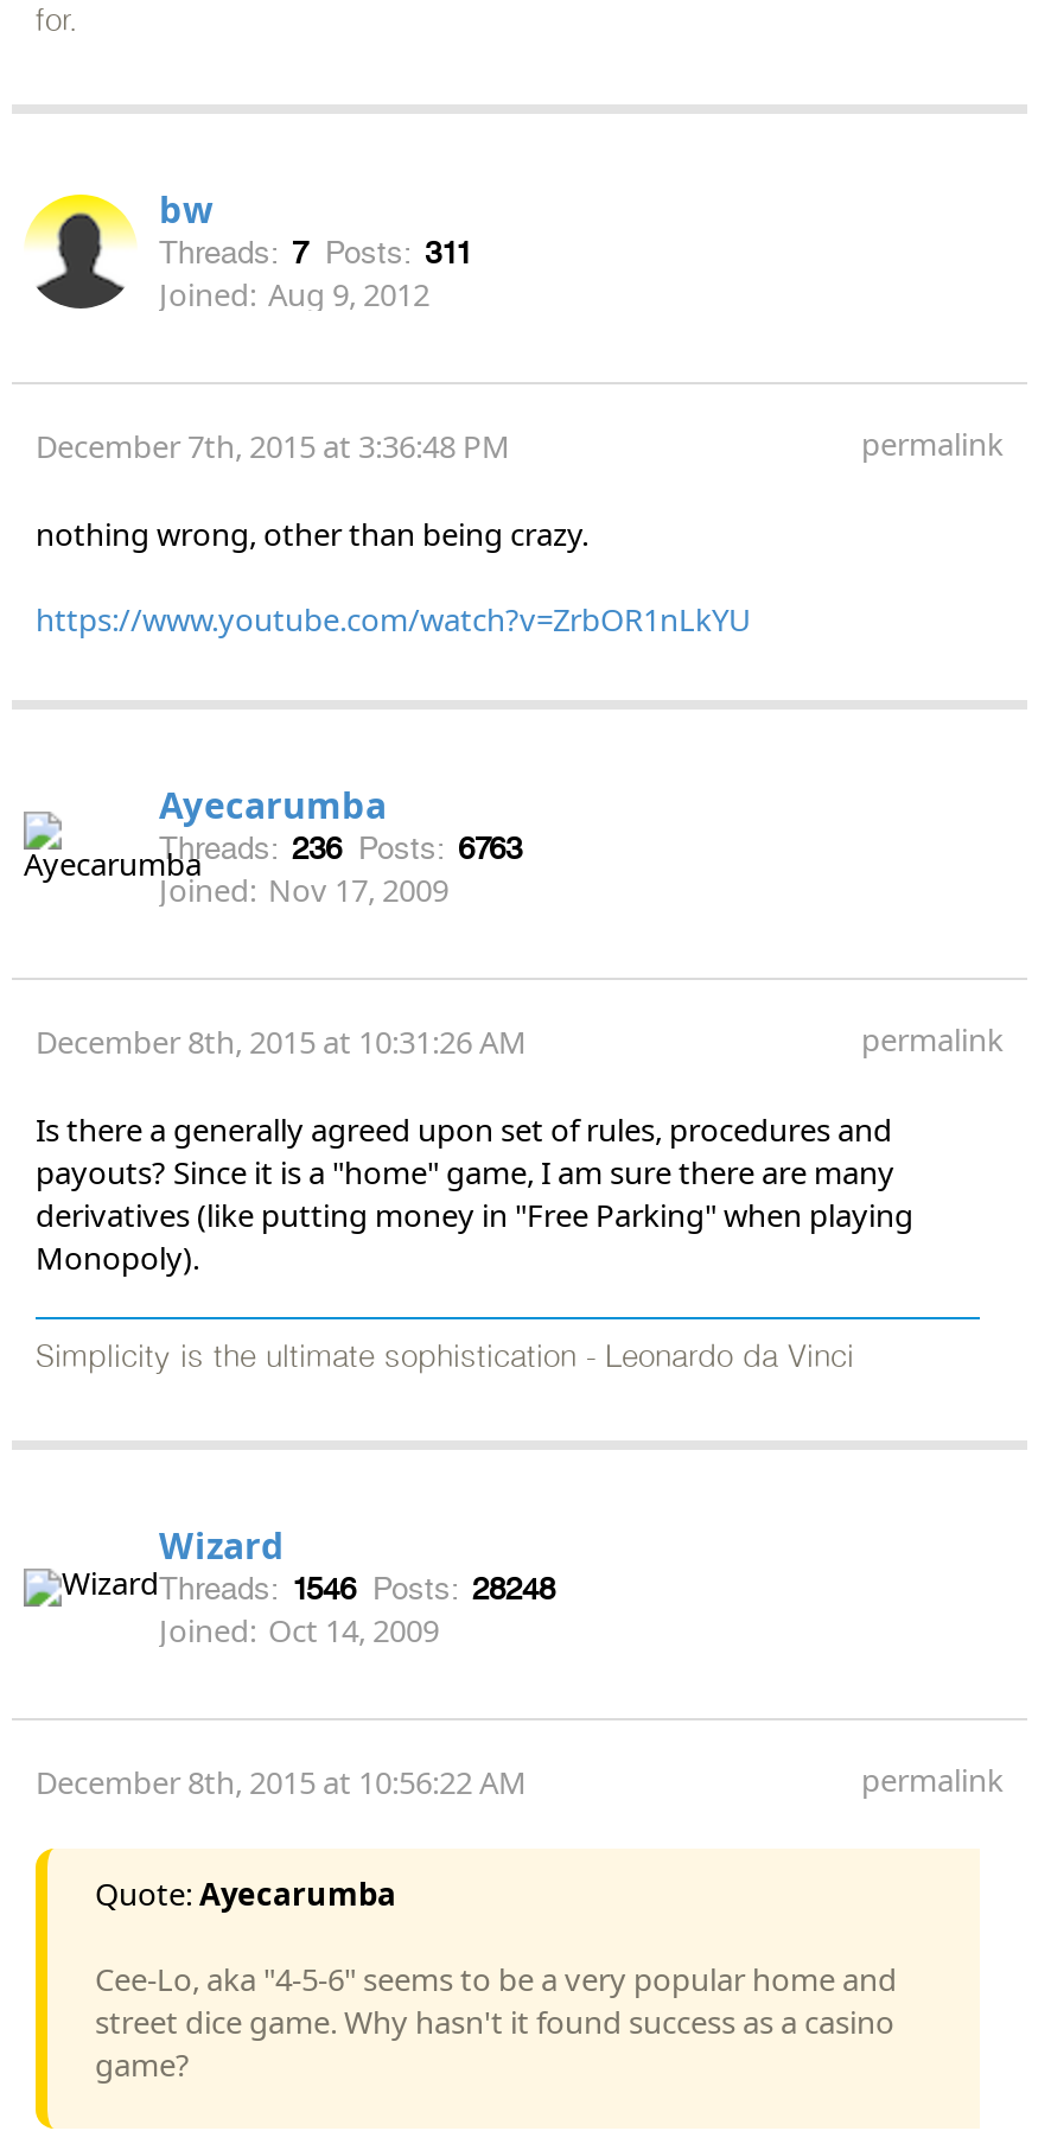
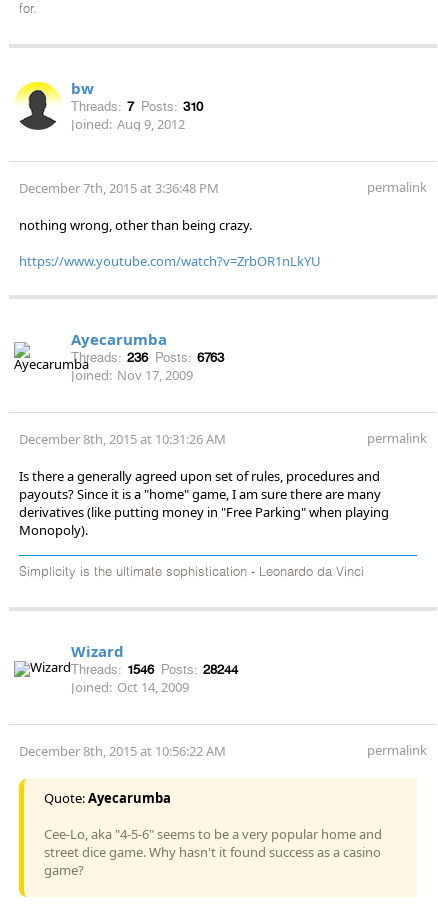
- Threads: 7 Posts: 311
+ Threads: 7 Posts: 310

- Threads: 1546 Posts: 28248
+ Threads: 1546 Posts: 28244
